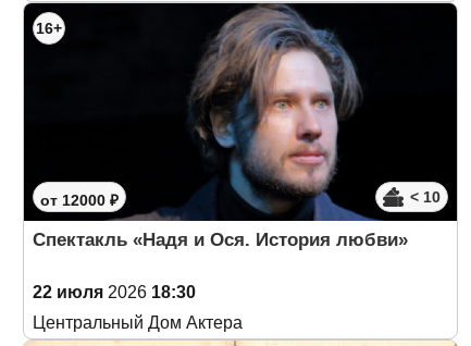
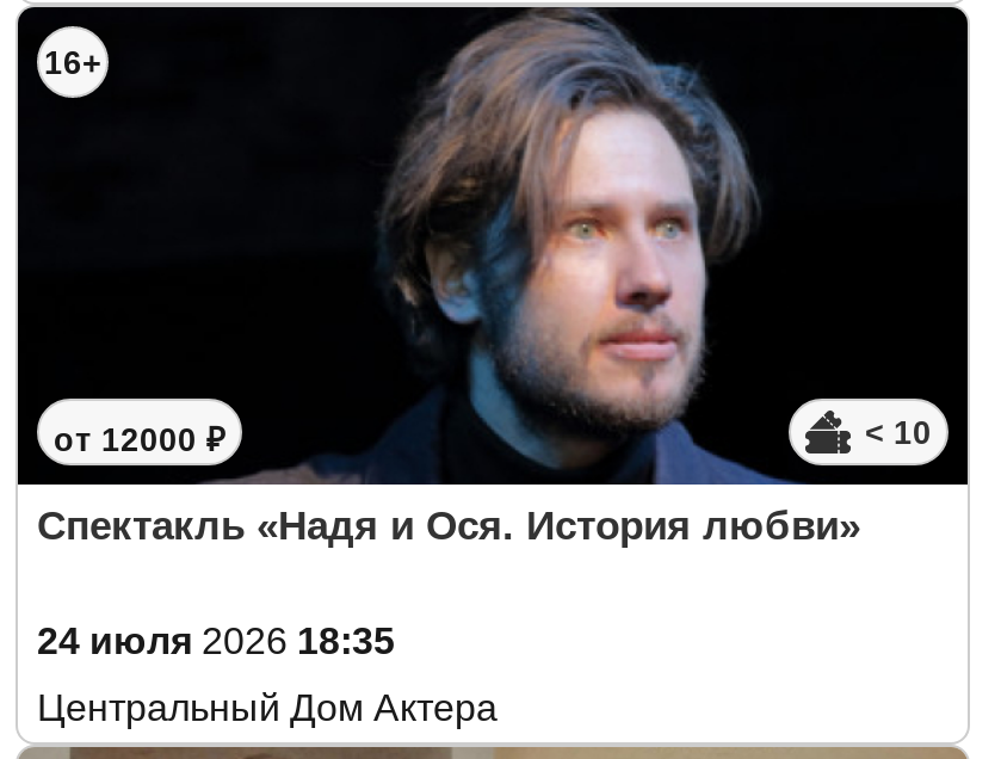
- 22 июля 2026 18:30
+ 24 июля 2026 18:35
